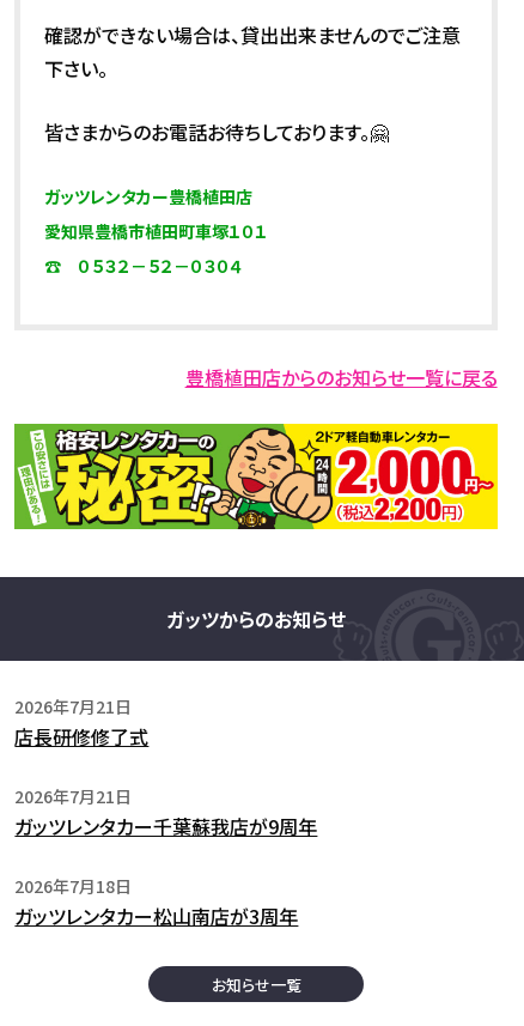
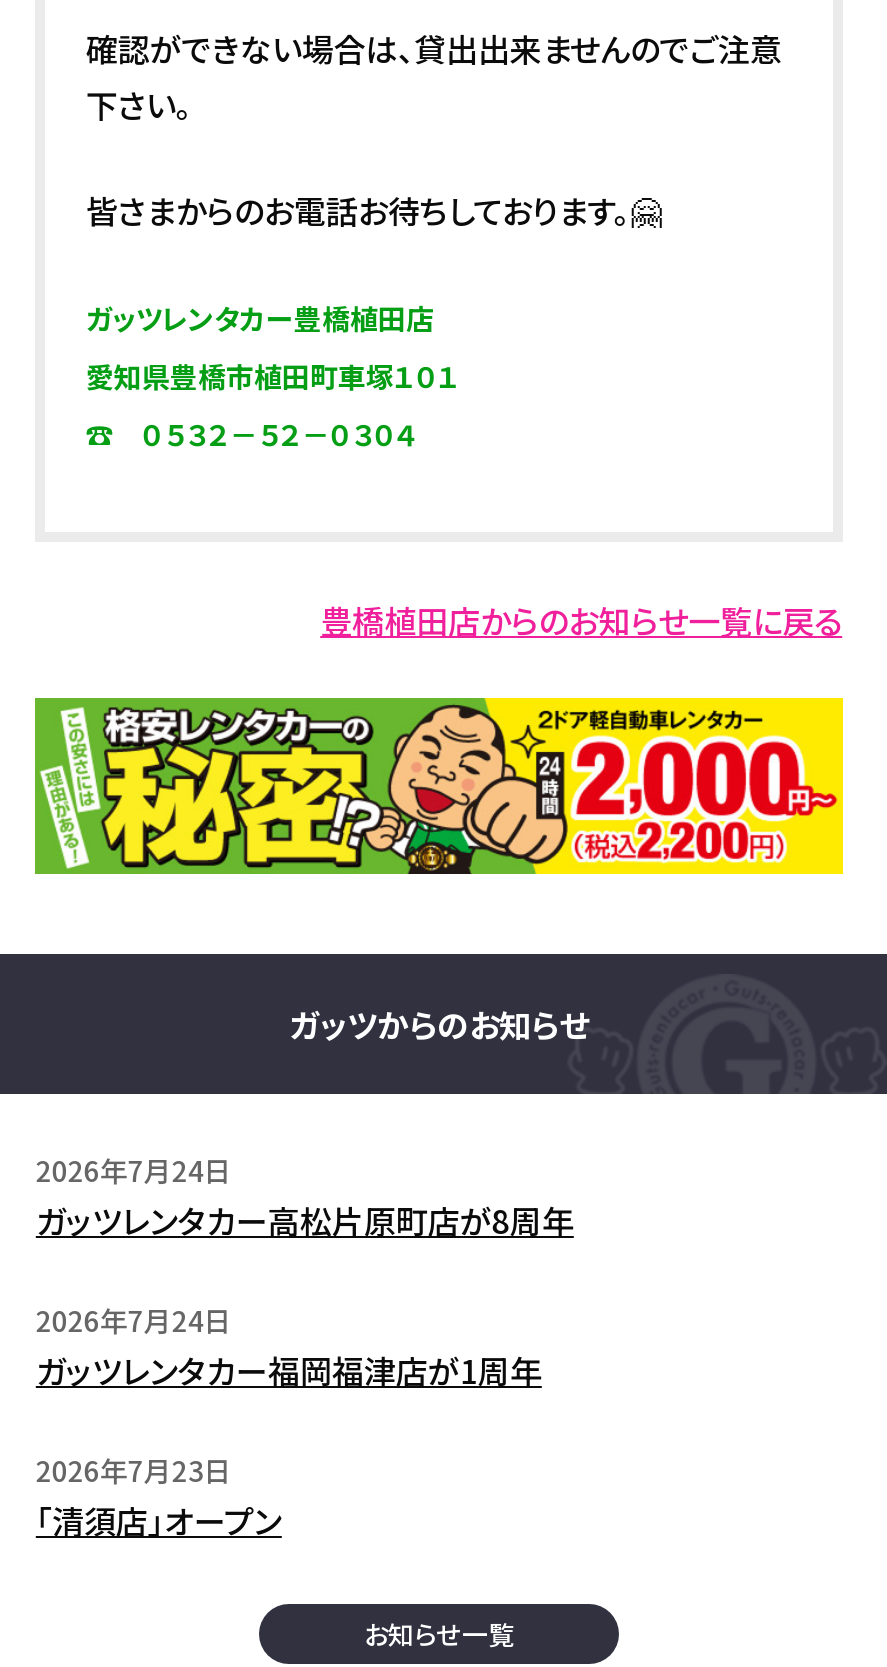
- 2026年7月21日
- 店長研修修了式
+ 2026年7月24日
+ ガッツレンタカー高松片原町店が8周年

- 2026年7月21日
- ガッツレンタカー千葉蘇我店が9周年
+ 2026年7月24日
+ ガッツレンタカー福岡福津店が1周年

- 2026年7月18日
- ガッツレンタカー松山南店が3周年
+ 2026年7月23日
+ 「清須店」オープン
